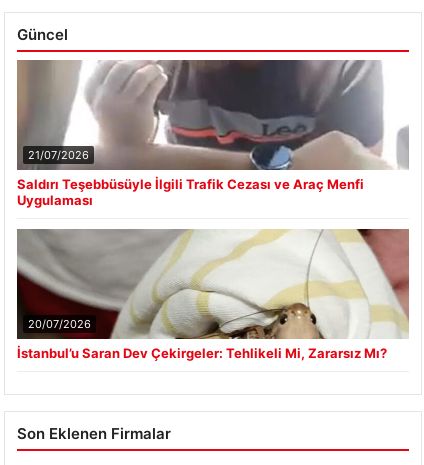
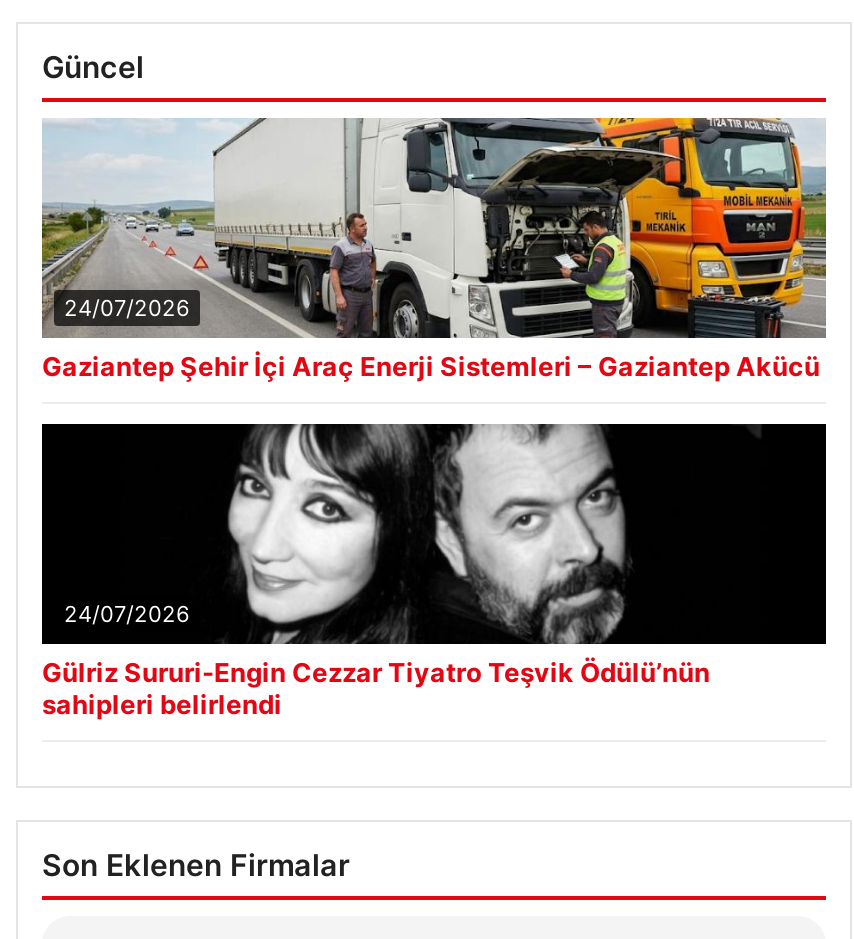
- [image]
- 21/07/2026
+ [image]
+ 24/07/2026

- Saldırı Teşebbüsüyle İlgili Trafik Cezası ve Araç Menfi
- Uygulaması
+ Gaziantep Şehir İçi Araç Enerji Sistemleri – Gaziantep Akücü

- [image]
- 20/07/2026
+ [image]
+ 24/07/2026

- İstanbul’u Saran Dev Çekirgeler: Tehlikeli Mi, Zararsız Mı?
+ Gülriz Sururi-Engin Cezzar Tiyatro Teşvik Ödülü’nün
+ sahipleri belirlendi
